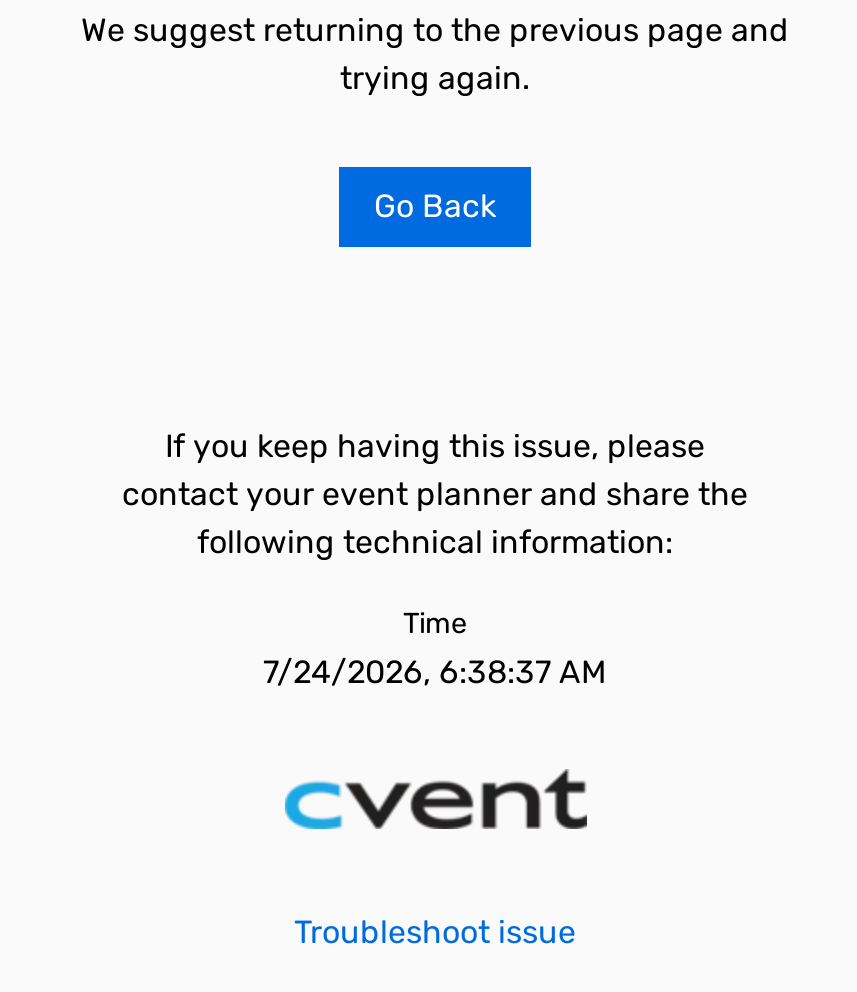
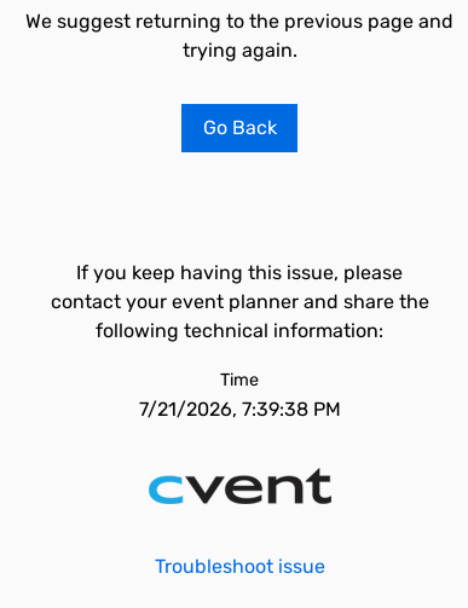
- 7/24/2026, 6:38:37 AM
+ 7/21/2026, 7:39:38 PM
